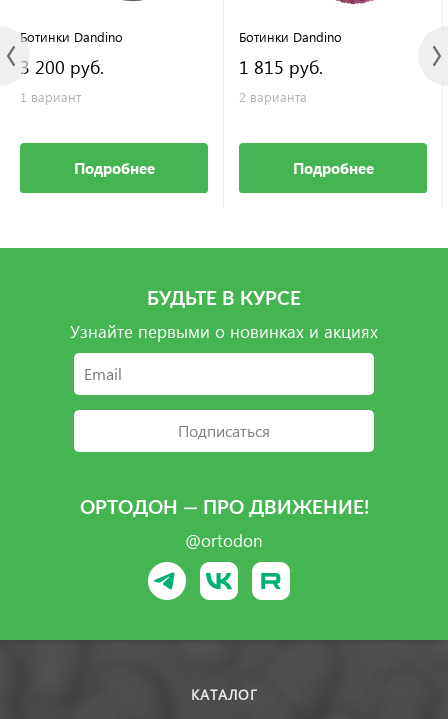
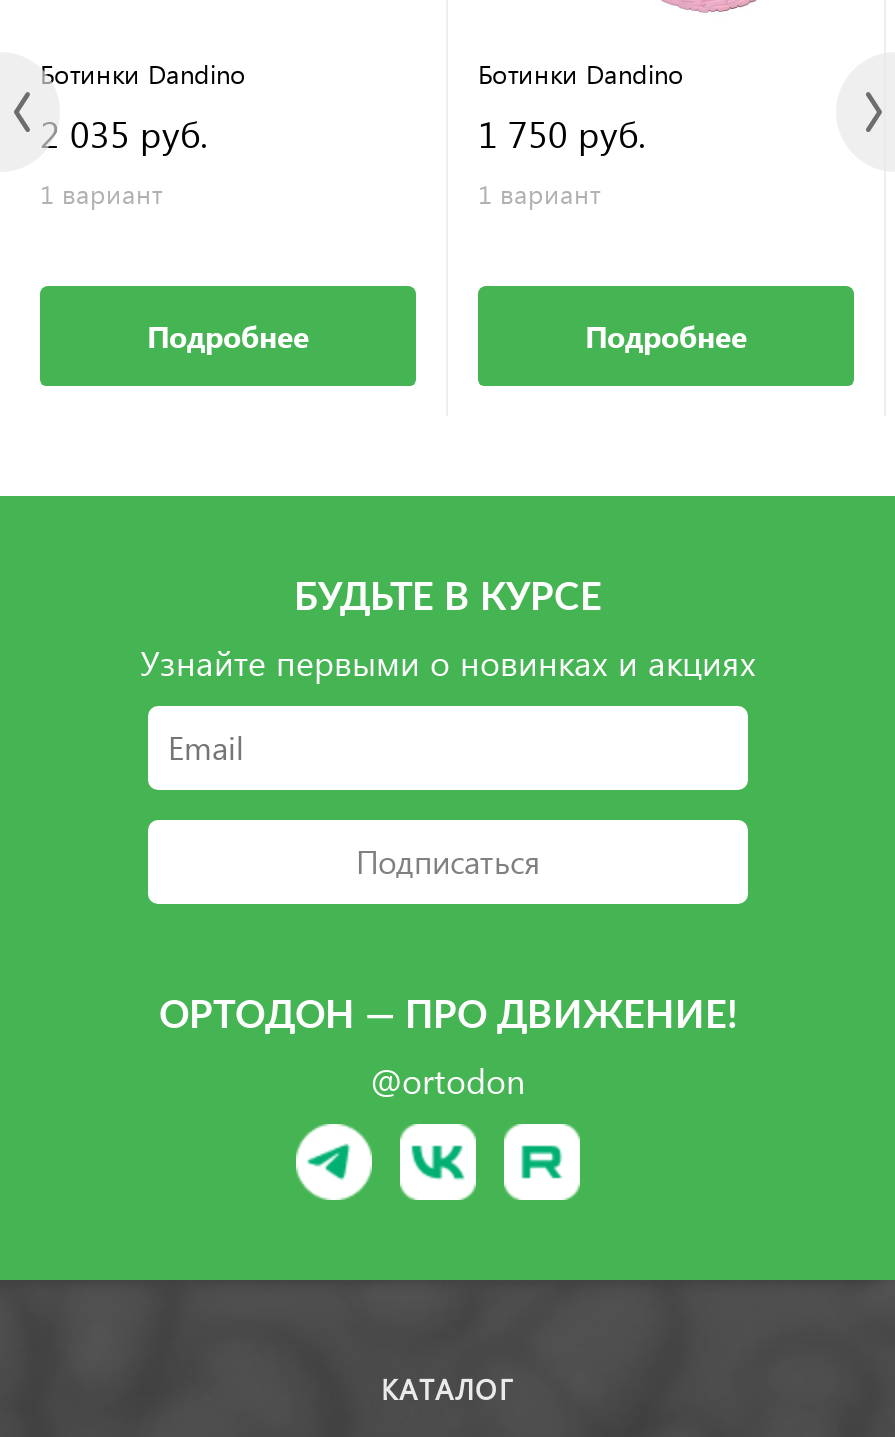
- 3 200 руб.
+ 2 035 руб.

- 1 815 руб.
- 2 варианта
+ 1 750 руб.
+ 1 вариант
